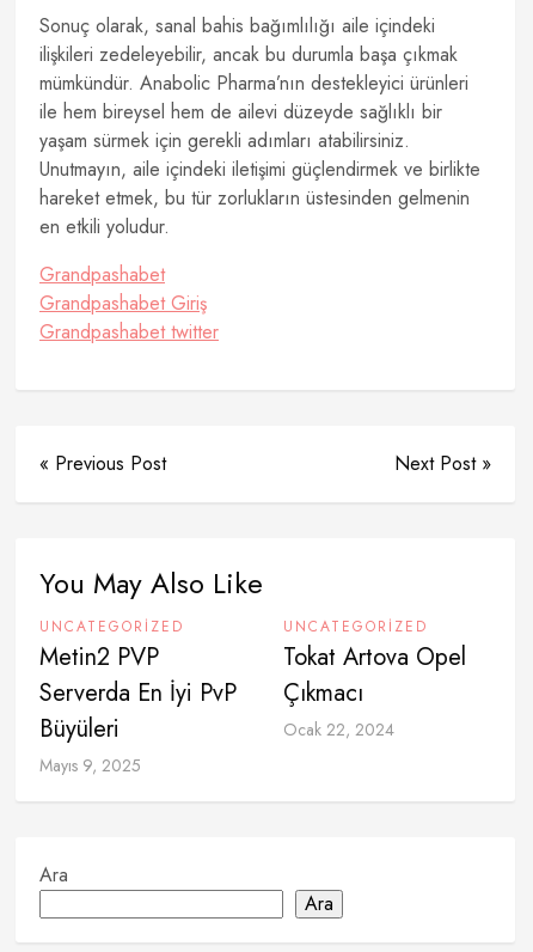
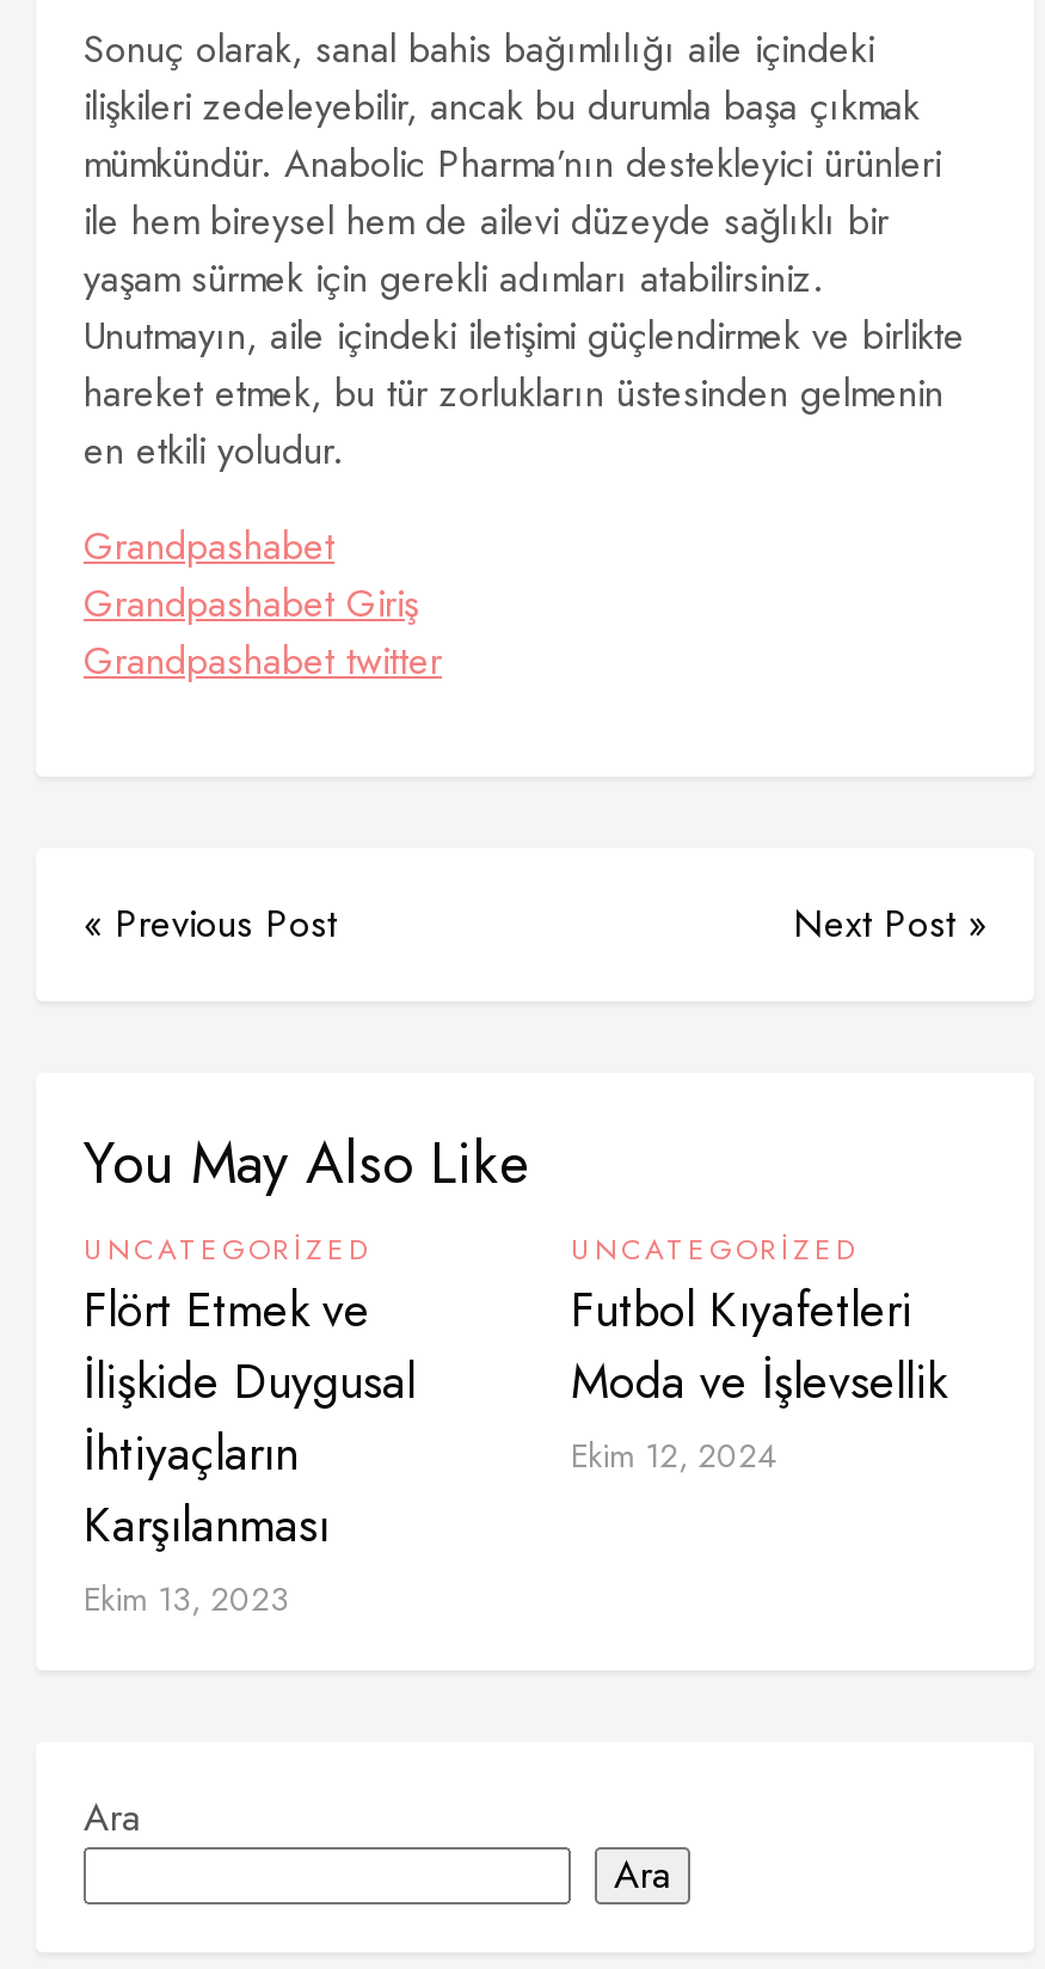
- Metin2 PVP
- Serverda En İyi PvP
- Büyüleri
- Mayıs 9, 2025
+ Flört Etmek ve
+ İlişkide Duygusal
+ İhtiyaçların
+ Karşılanması
+ Ekim 13, 2023

- Tokat Artova Opel
- Çıkmacı
- Ocak 22, 2024
+ Futbol Kıyafetleri
+ Moda ve İşlevsellik
+ Ekim 12, 2024
